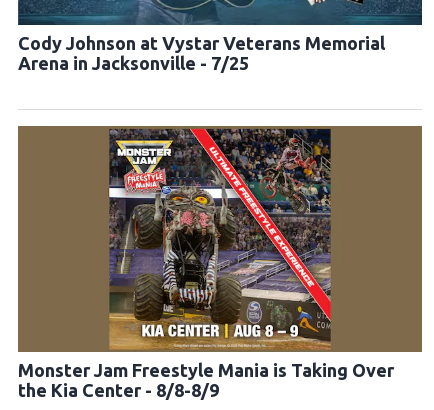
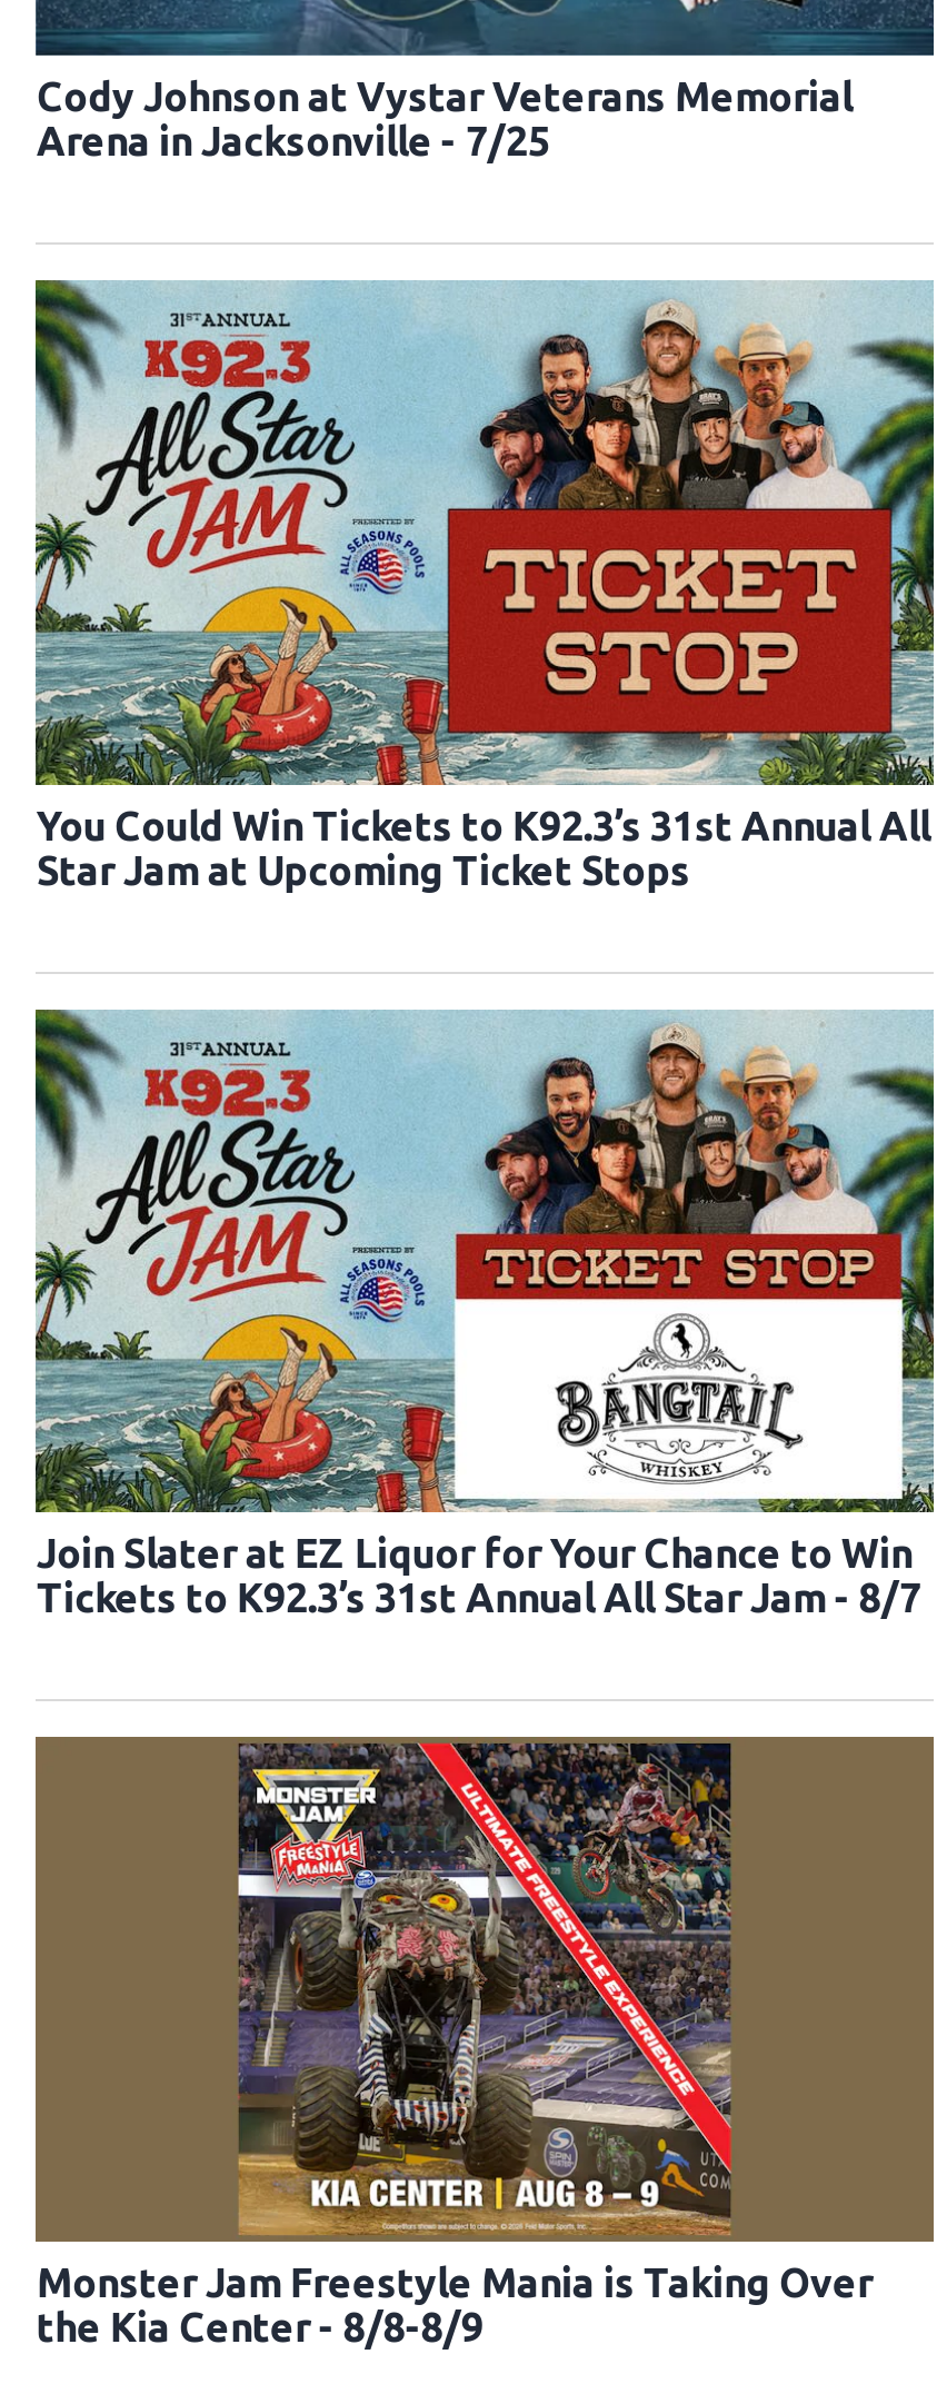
+ [image]
+ You Could Win Tickets to K92.3’s 31st Annual All
+ Star Jam at Upcoming Ticket Stops

+ [image]
+ Join Slater at EZ Liquor for Your Chance to Win
+ Tickets to K92.3’s 31st Annual All Star Jam - 8/7
